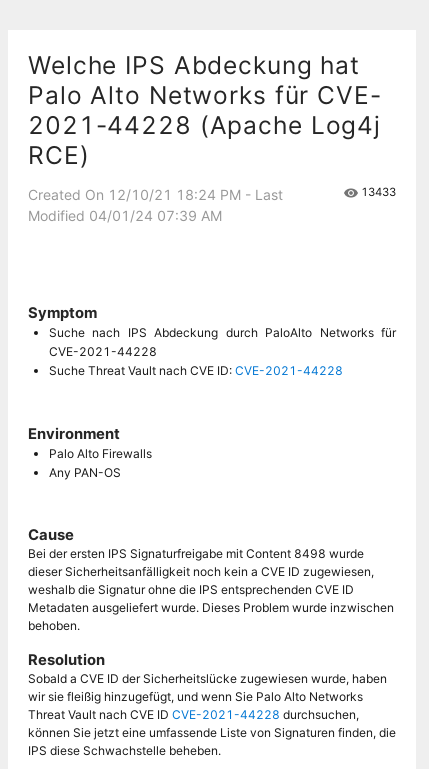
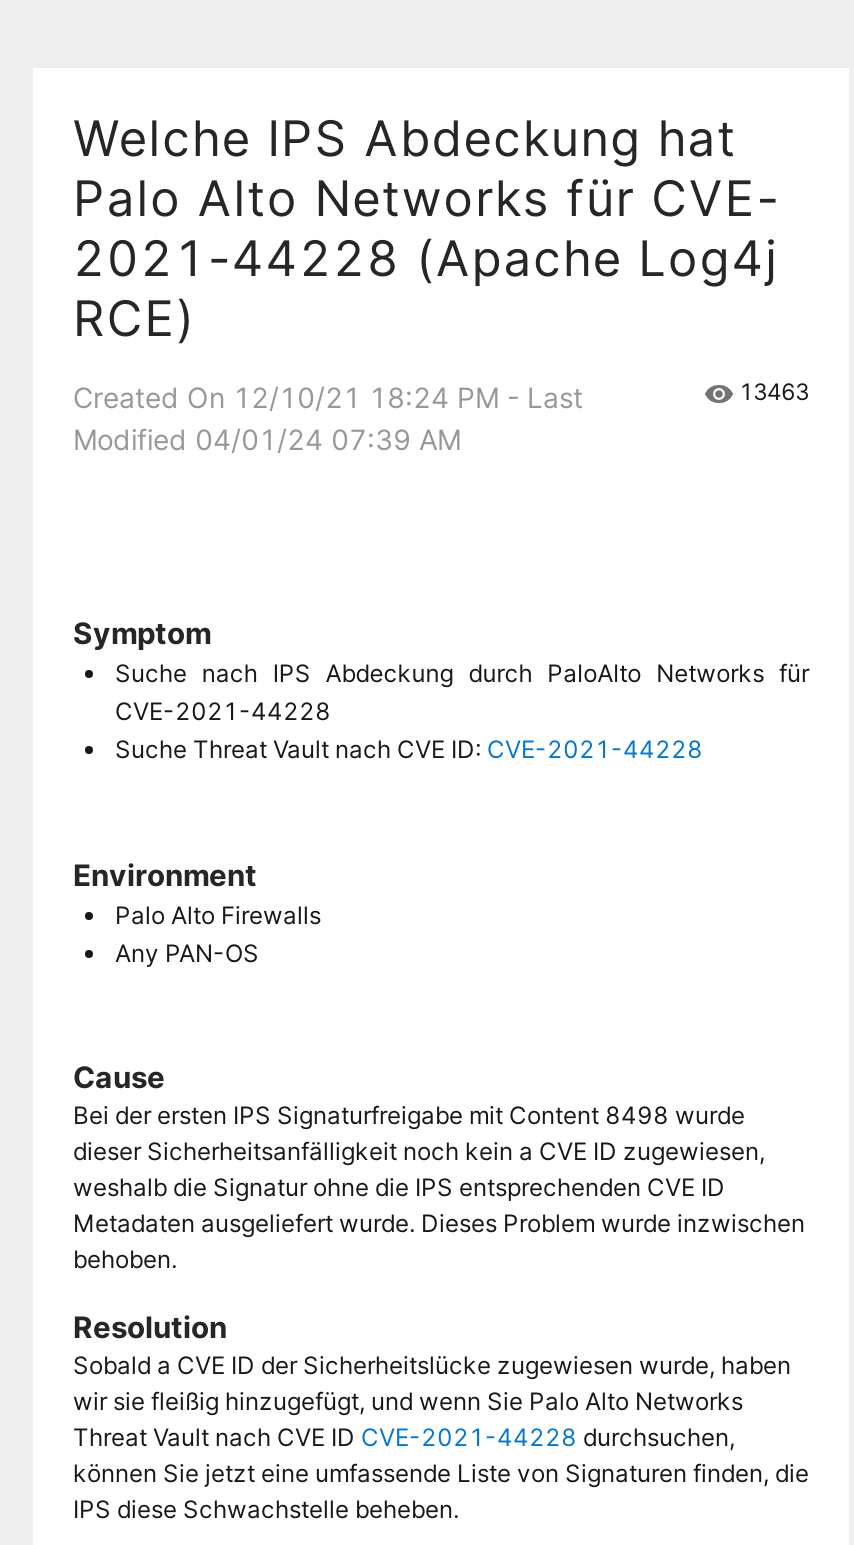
- 13433
+ 13463
